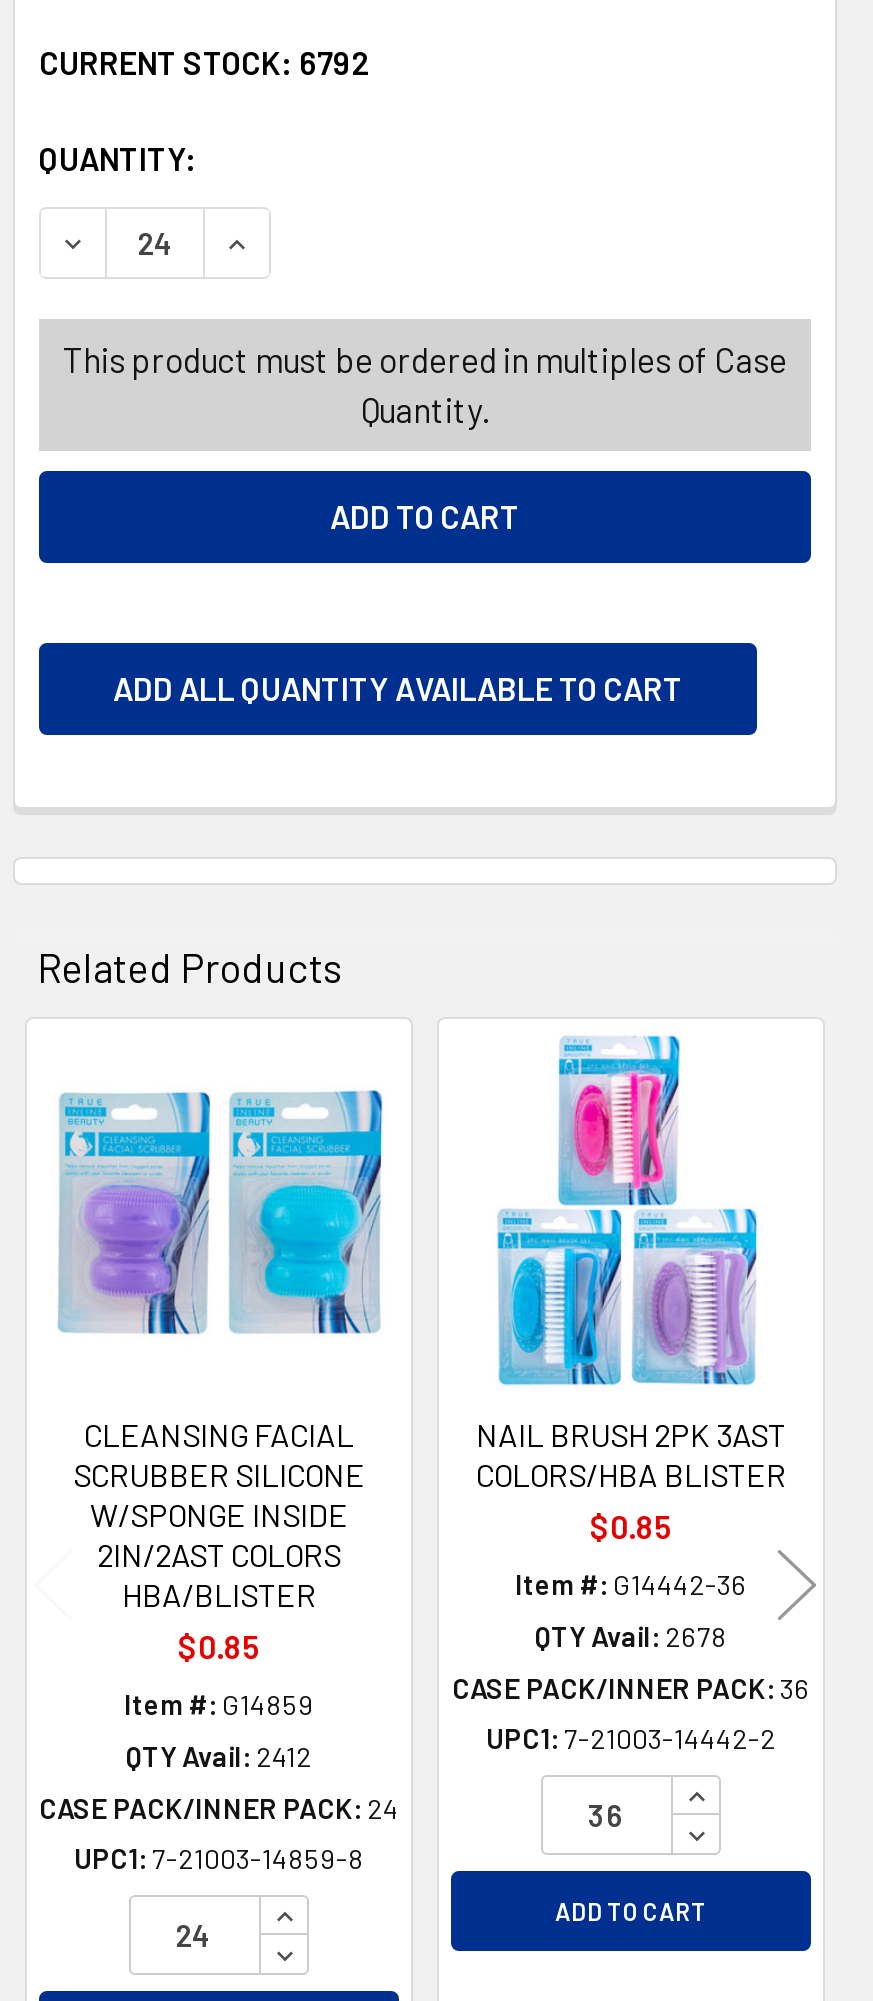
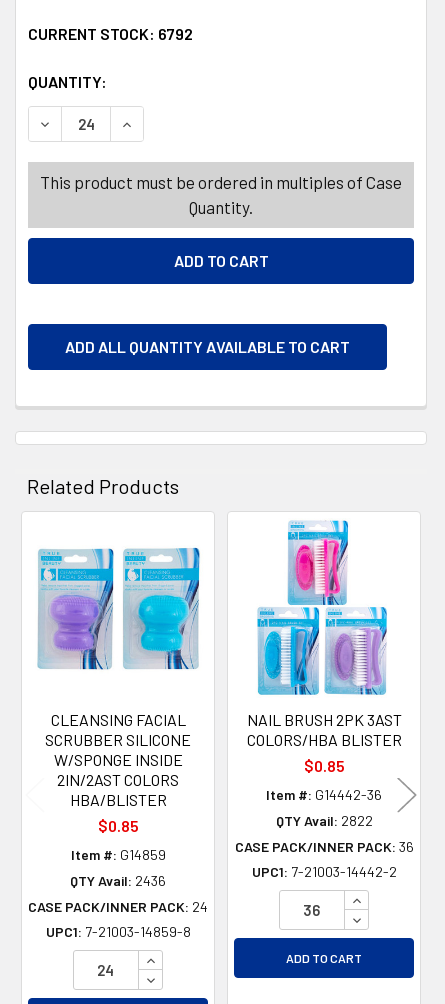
- QTY Avail: 2678
+ QTY Avail: 2822

- QTY Avail: 2412
+ QTY Avail: 2436
